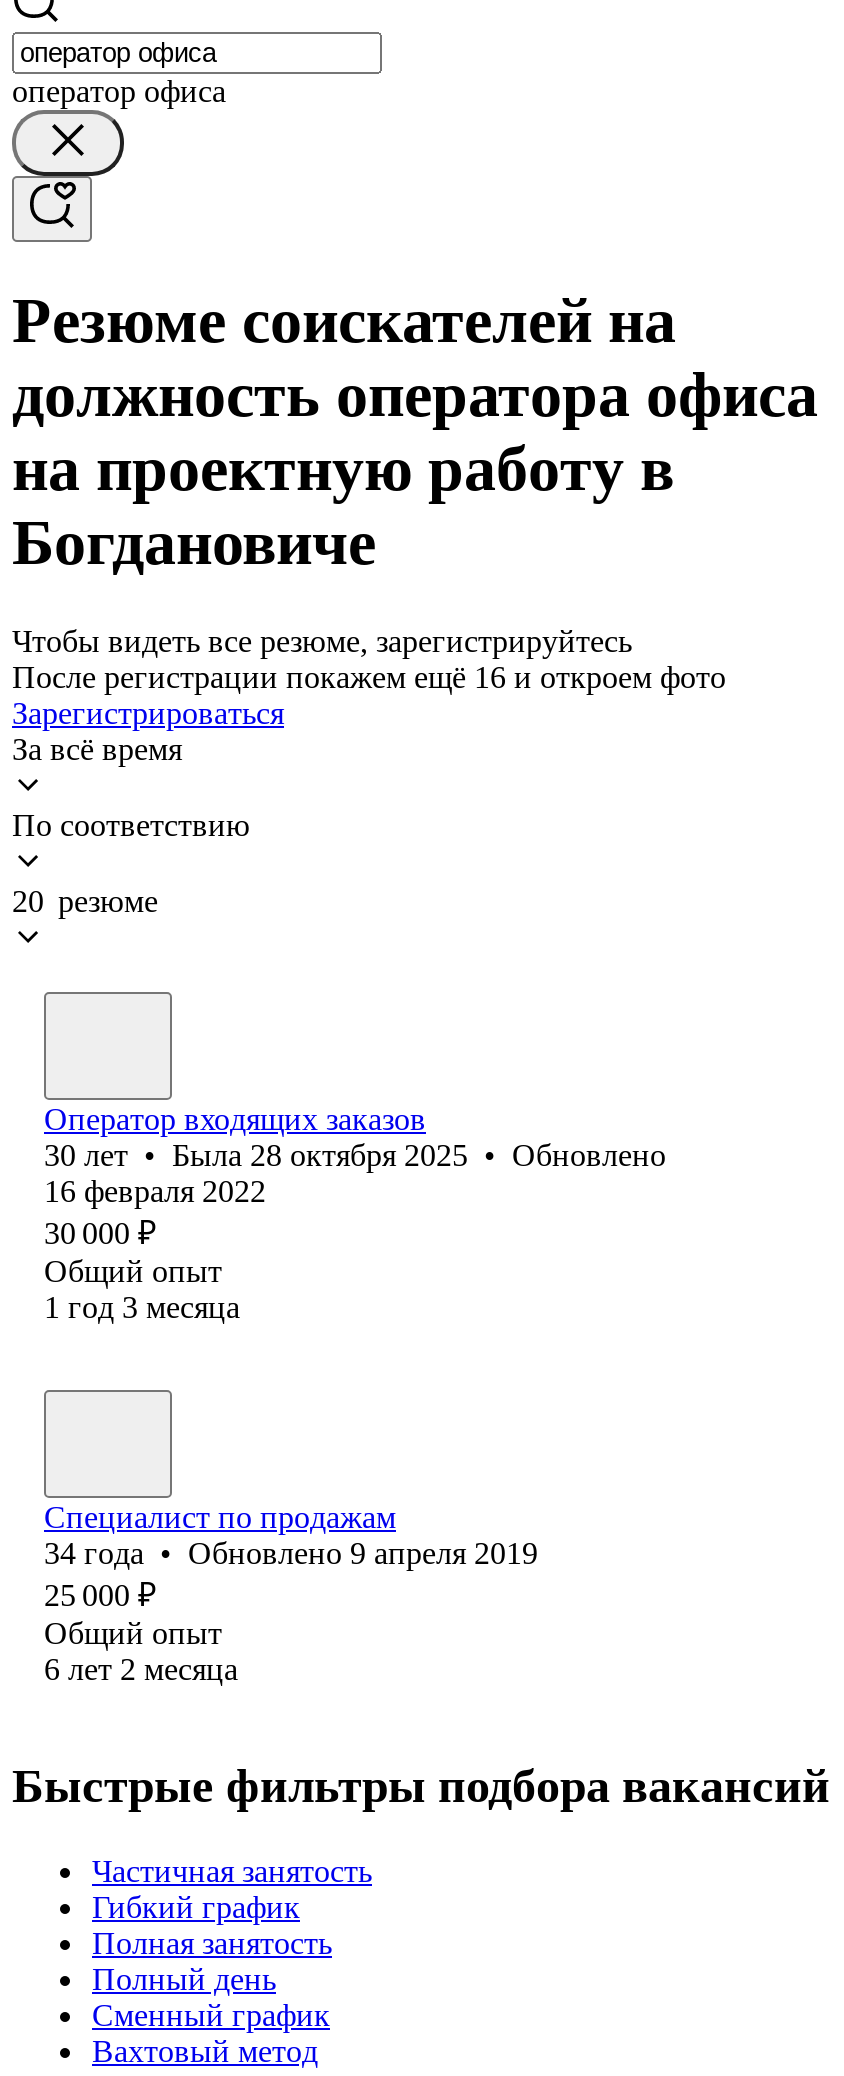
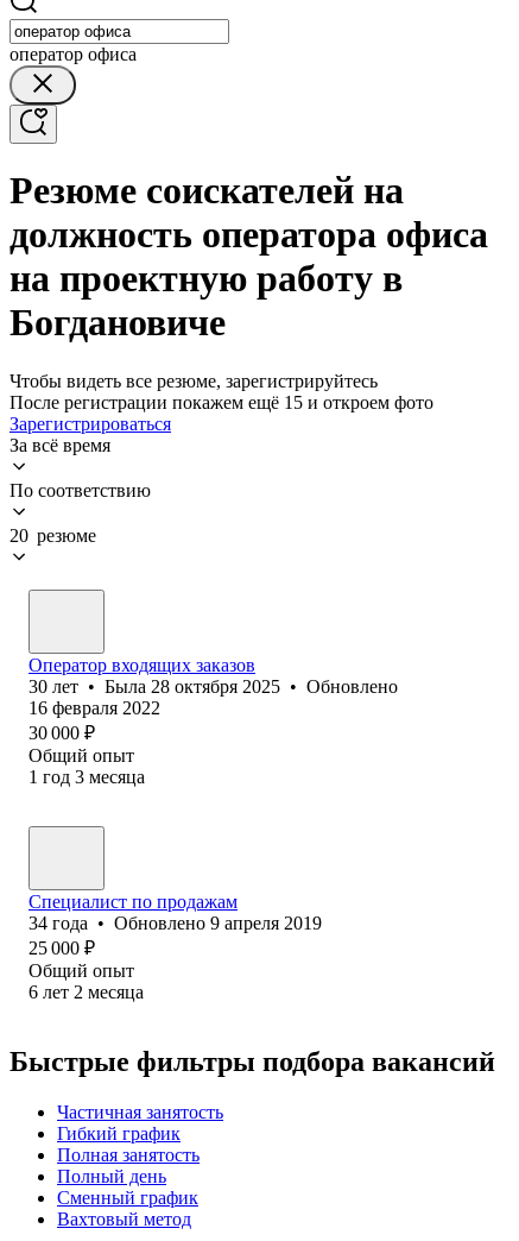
- После регистрации покажем ещё 16 и откроем фото
+ После регистрации покажем ещё 15 и откроем фото
